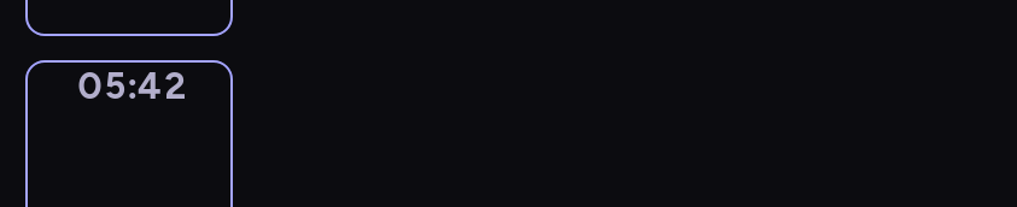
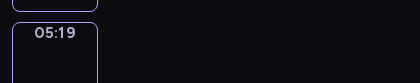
- 05:42
+ 05:19
